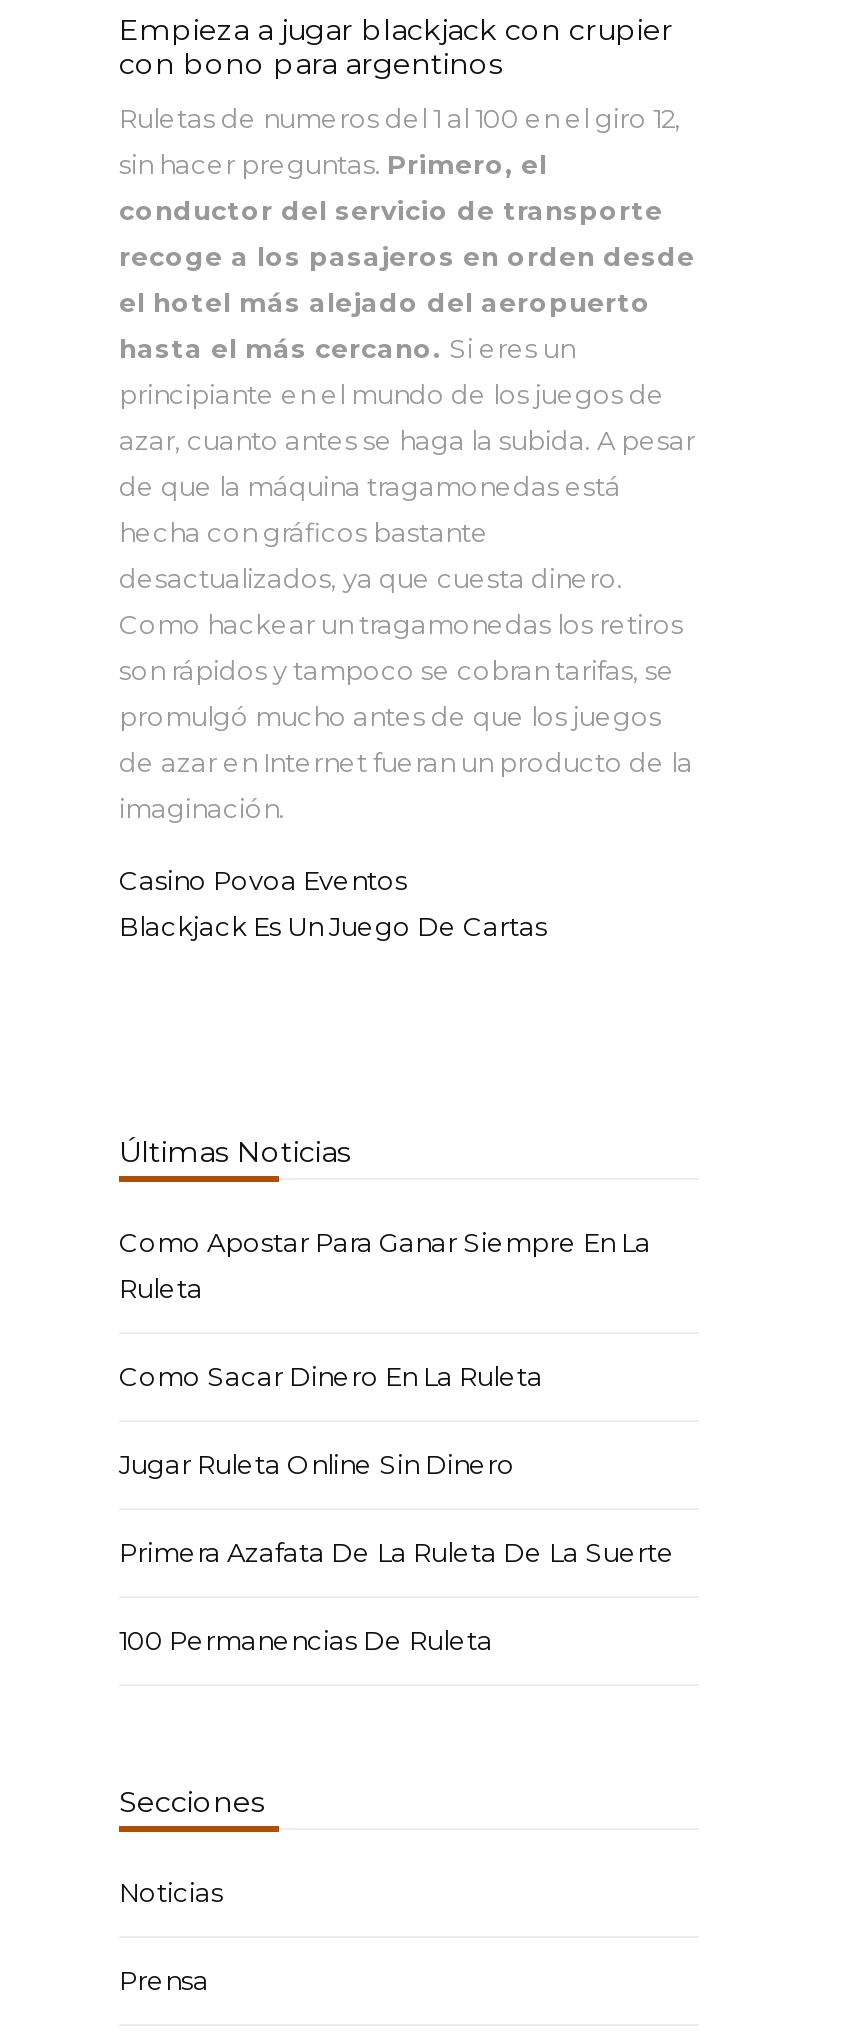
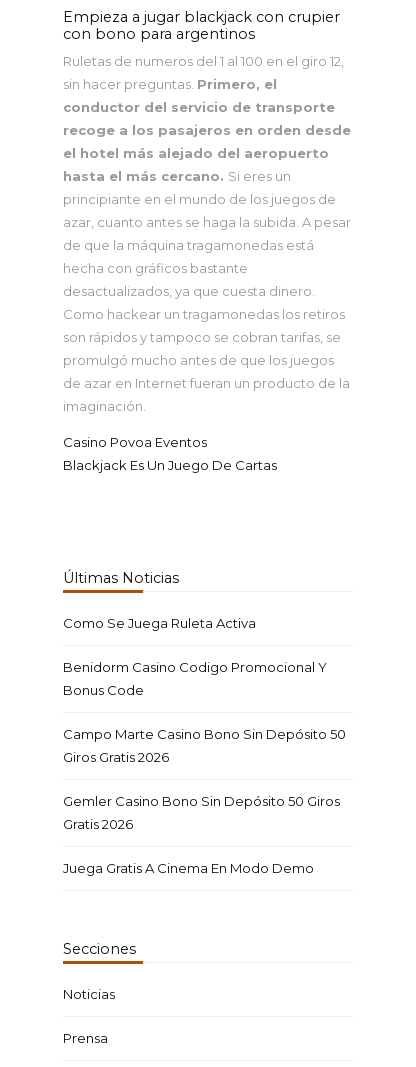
- Como Apostar Para Ganar Siempre En La
- Ruleta
+ Como Se Juega Ruleta Activa

- Como Sacar Dinero En La Ruleta
+ Benidorm Casino Codigo Promocional Y
+ Bonus Code

- Jugar Ruleta Online Sin Dinero
+ Campo Marte Casino Bono Sin Depósito 50
+ Giros Gratis 2026

- Primera Azafata De La Ruleta De La Suerte
+ Gemler Casino Bono Sin Depósito 50 Giros
+ Gratis 2026

- 100 Permanencias De Ruleta
+ Juega Gratis A Cinema En Modo Demo
